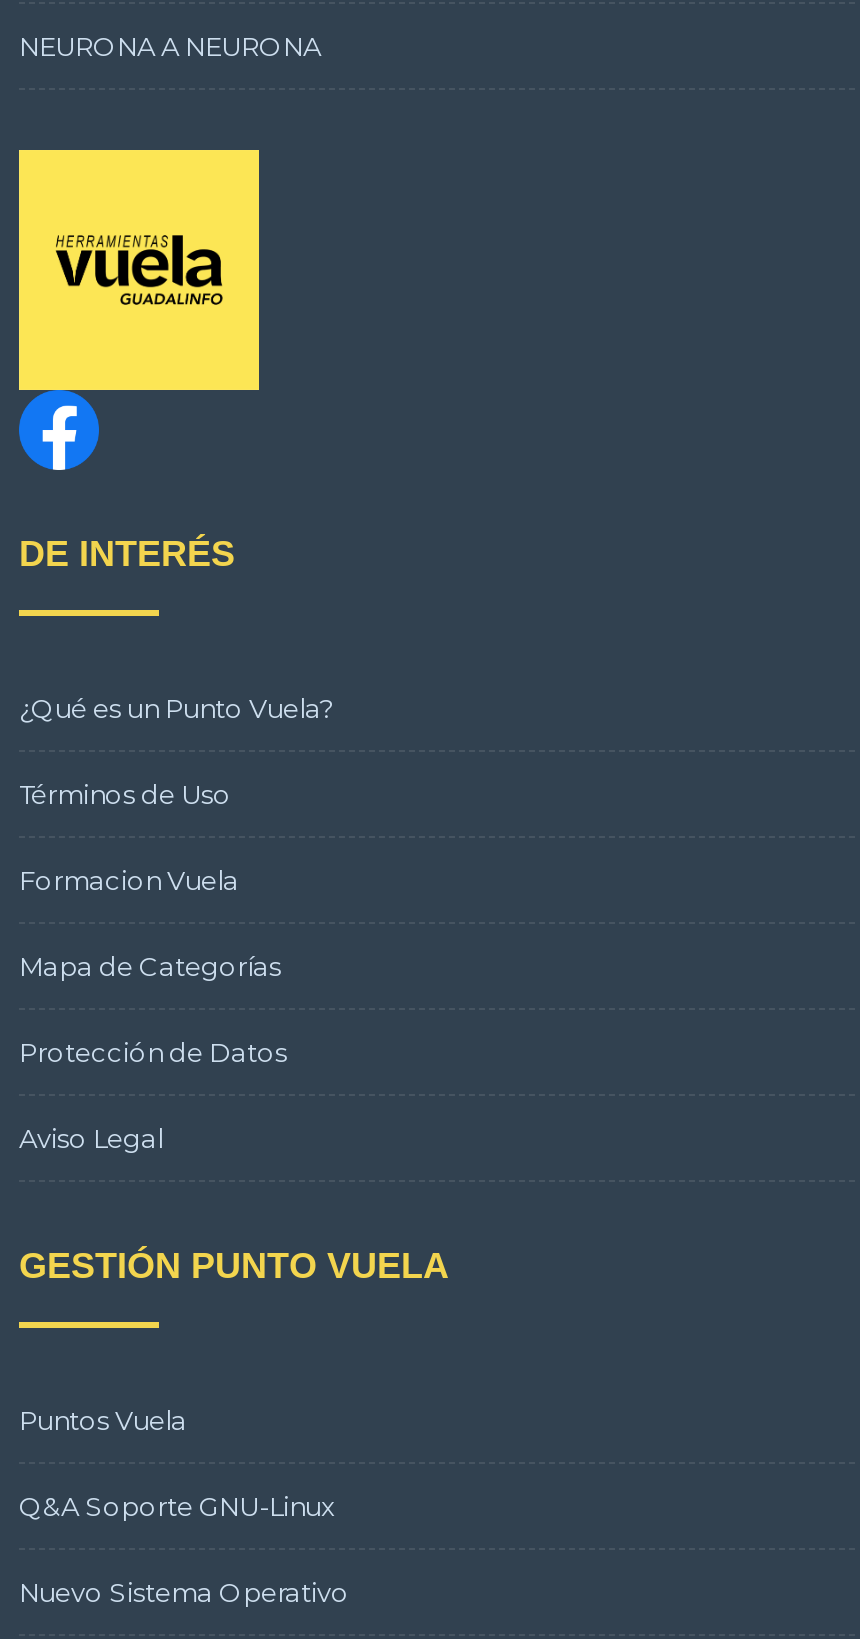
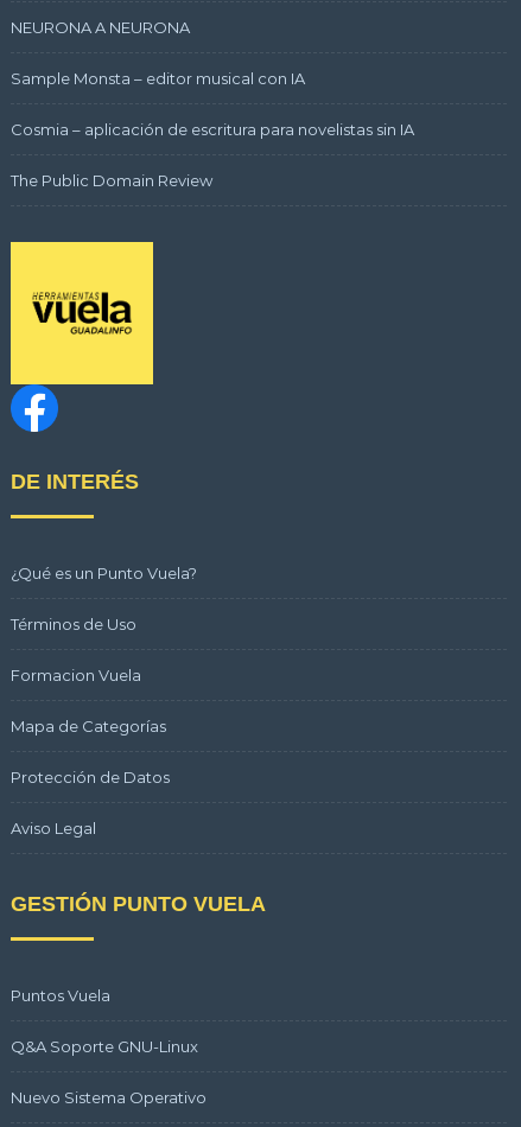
+ Sample Monsta – editor musical con IA
+ Cosmia – aplicación de escritura para novelistas sin IA
+ The Public Domain Review
